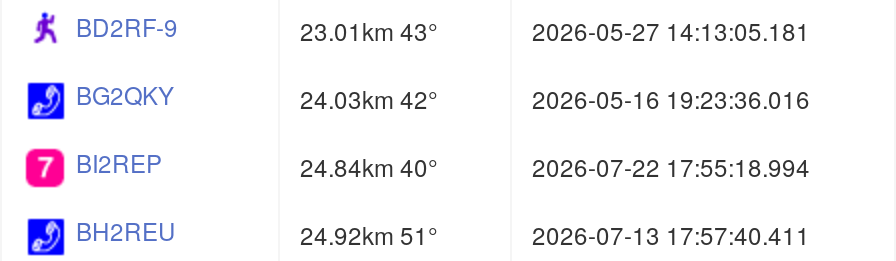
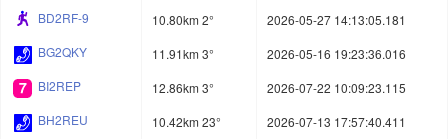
- 23.01km 43°
+ 10.80km 2°

- 24.03km 42°
+ 11.91km 3°

- 24.84km 40°
- 2026-07-22 17:55:18.994
+ 12.86km 3°
+ 2026-07-22 10:09:23.115

- 24.92km 51°
+ 10.42km 23°
